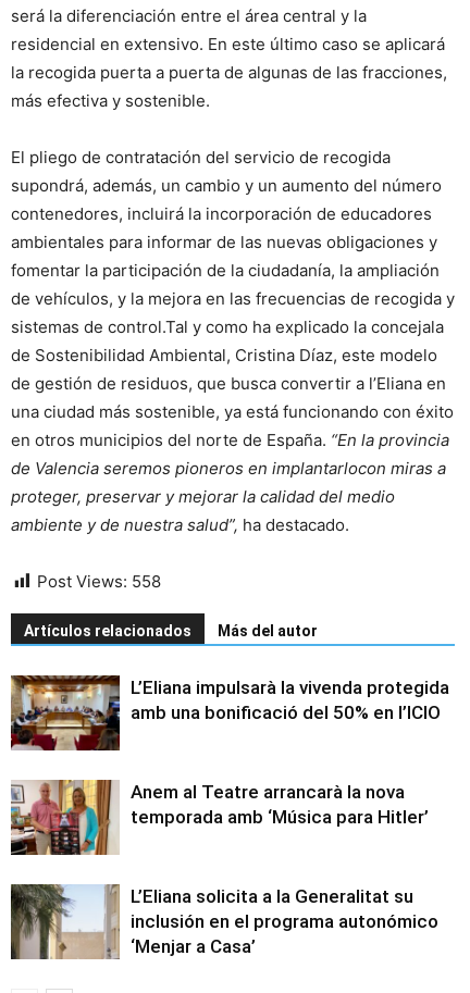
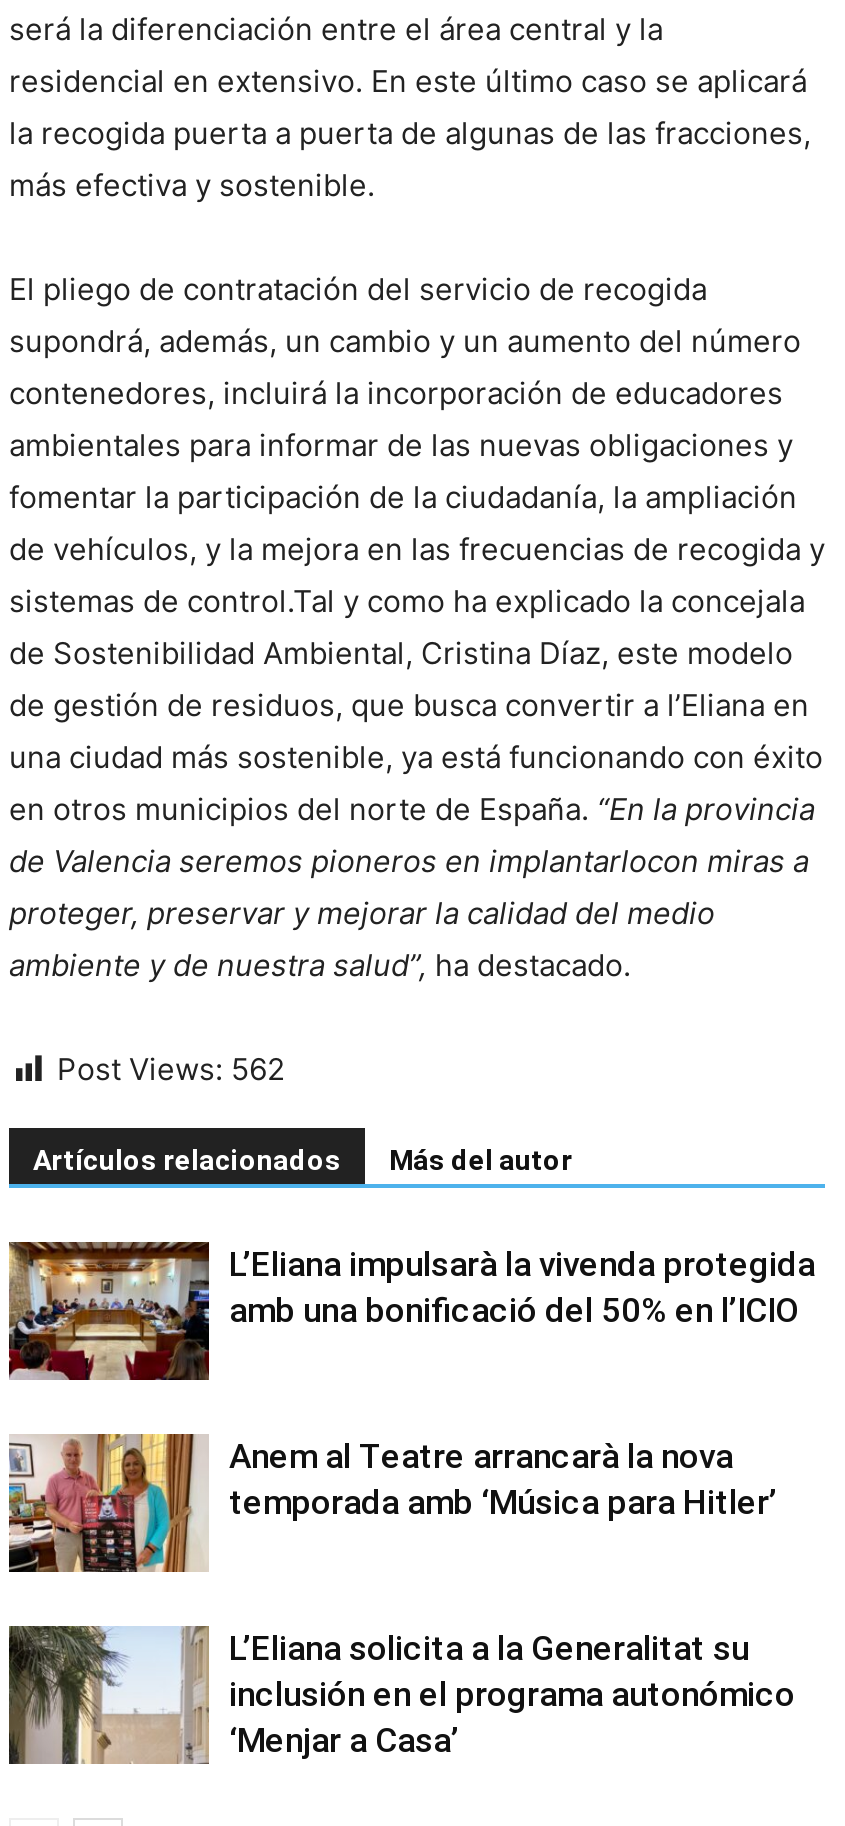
- Post Views: 558
+ Post Views: 562
